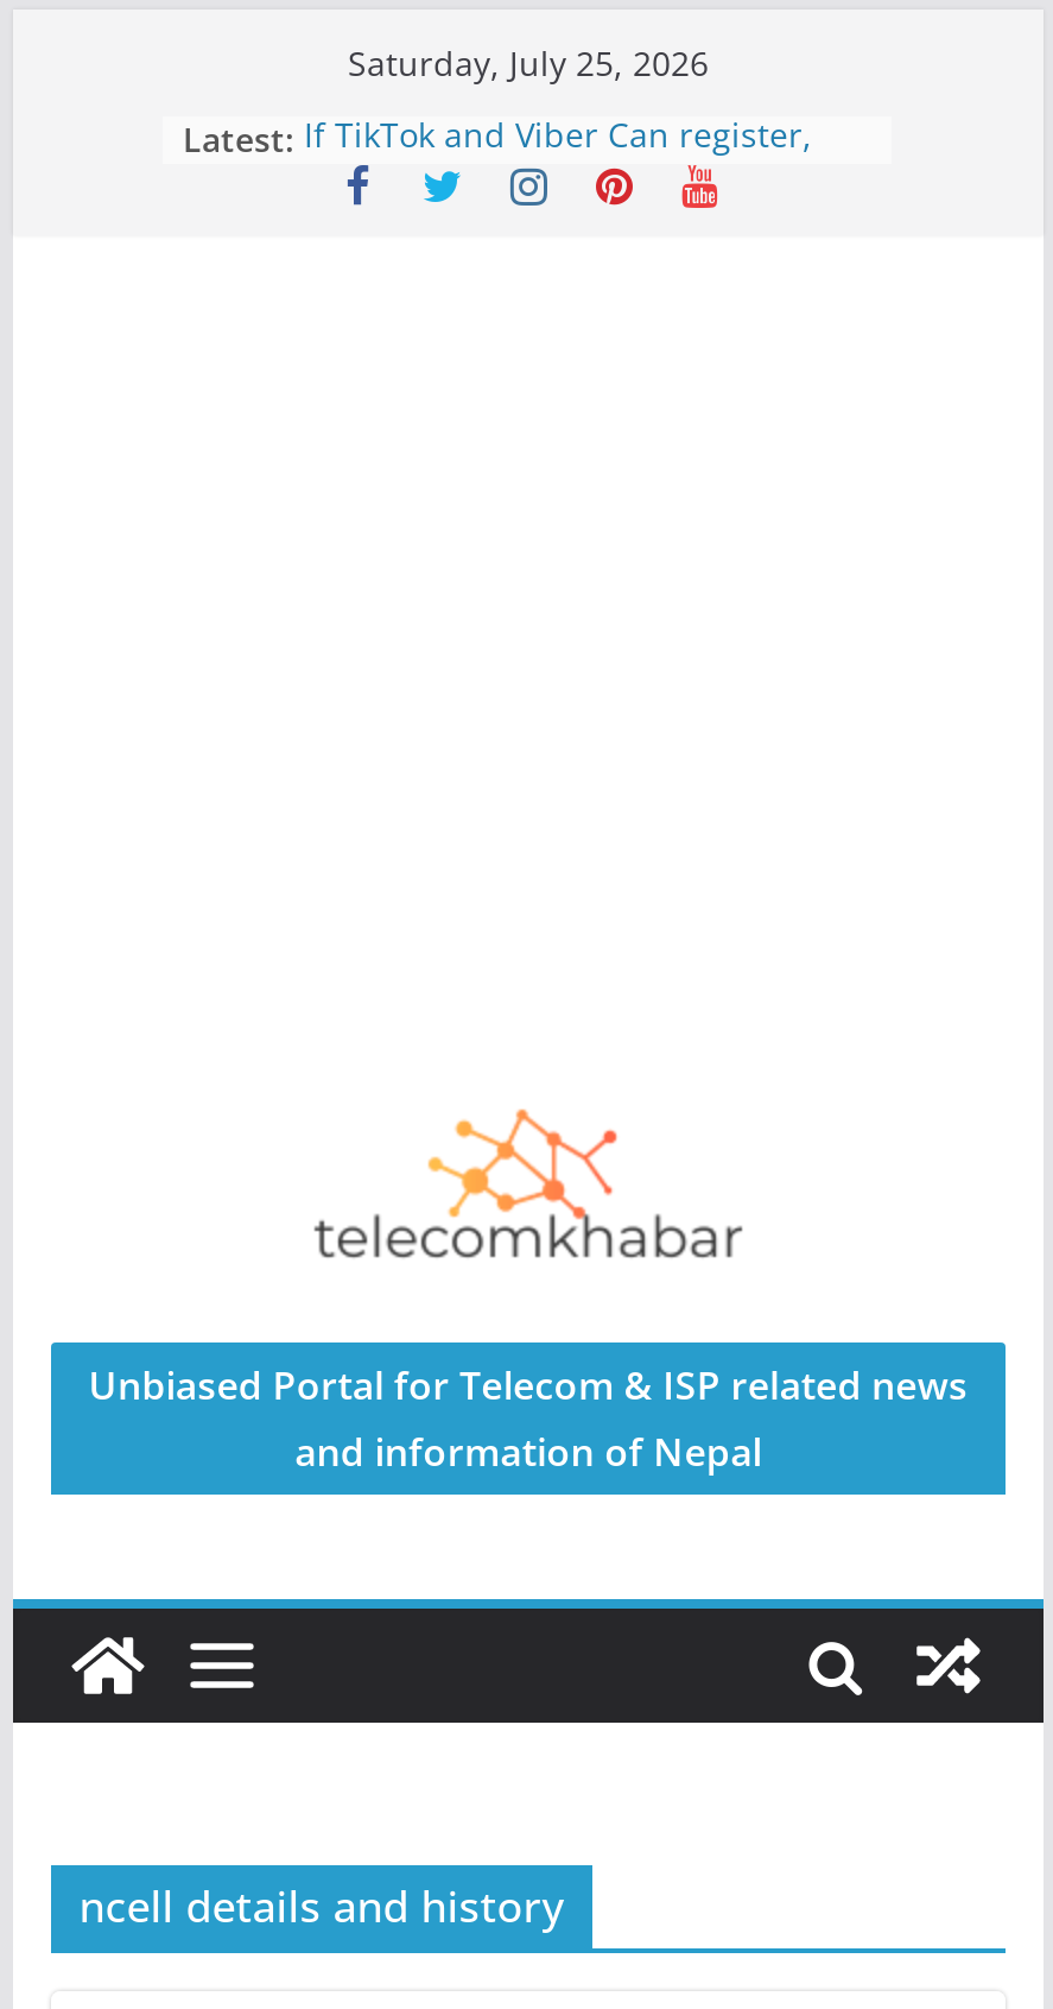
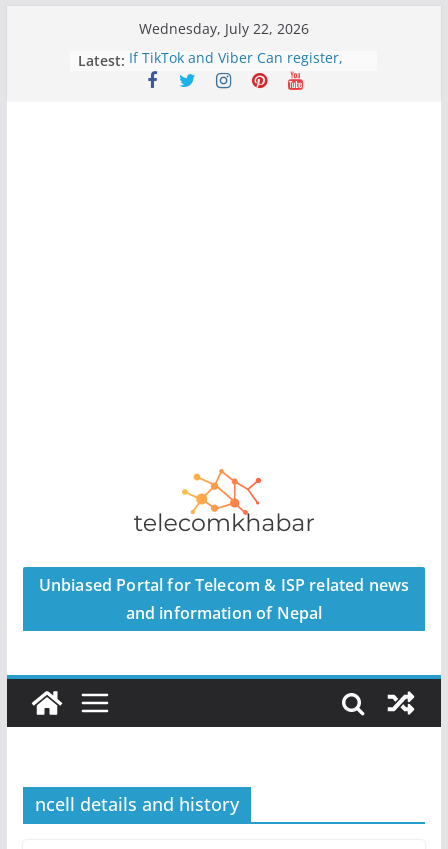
- Saturday, July 25, 2026
+ Wednesday, July 22, 2026
